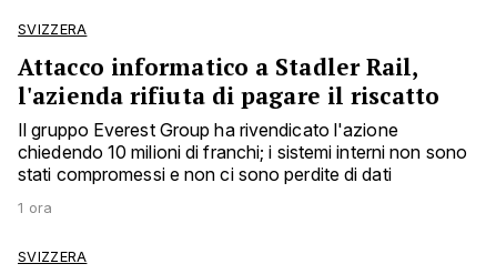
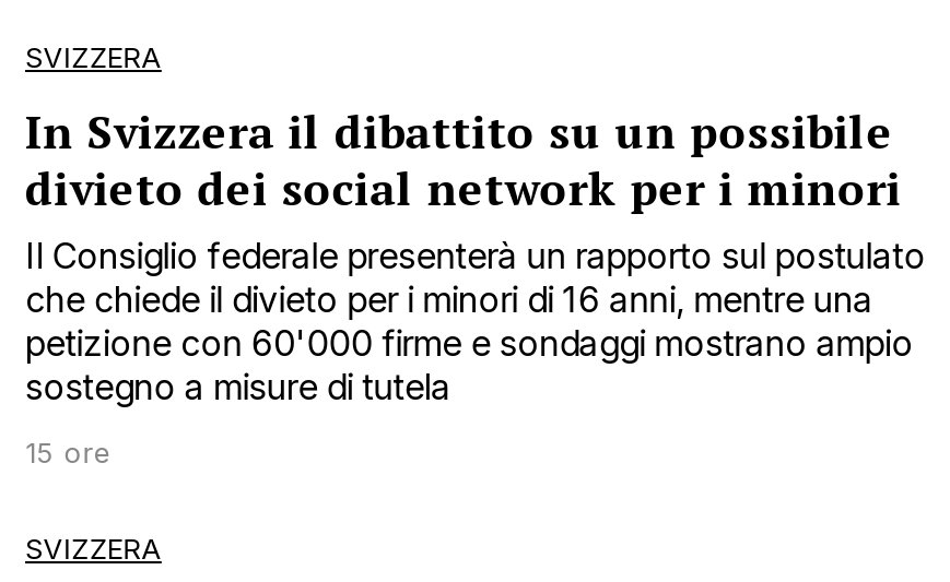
- Attacco informatico a Stadler Rail,
- l'azienda rifiuta di pagare il riscatto
- Il gruppo Everest Group ha rivendicato l'azione
- chiedendo 10 milioni di franchi; i sistemi interni non sono
- stati compromessi e non ci sono perdite di dati
+ In Svizzera il dibattito su un possibile
+ divieto dei social network per i minori
+ Il Consiglio federale presenterà un rapporto sul postulato
+ che chiede il divieto per i minori di 16 anni, mentre una
+ petizione con 60'000 firme e sondaggi mostrano ampio
+ sostegno a misure di tutela

- 1 ora
+ 15 ore
